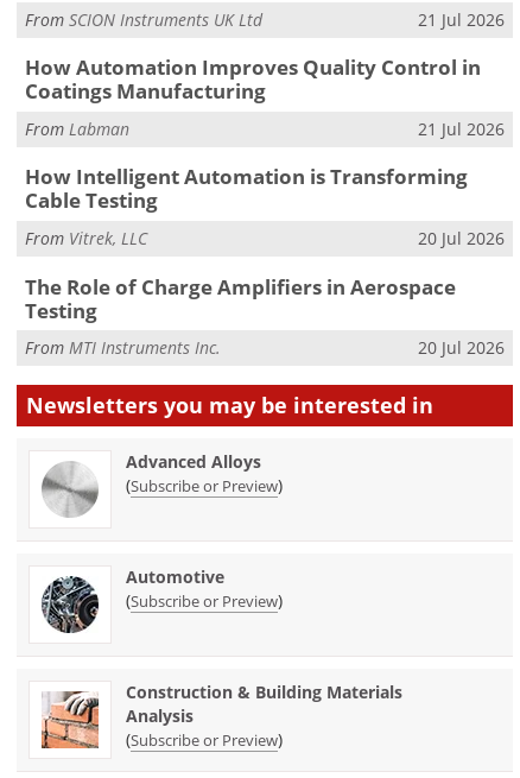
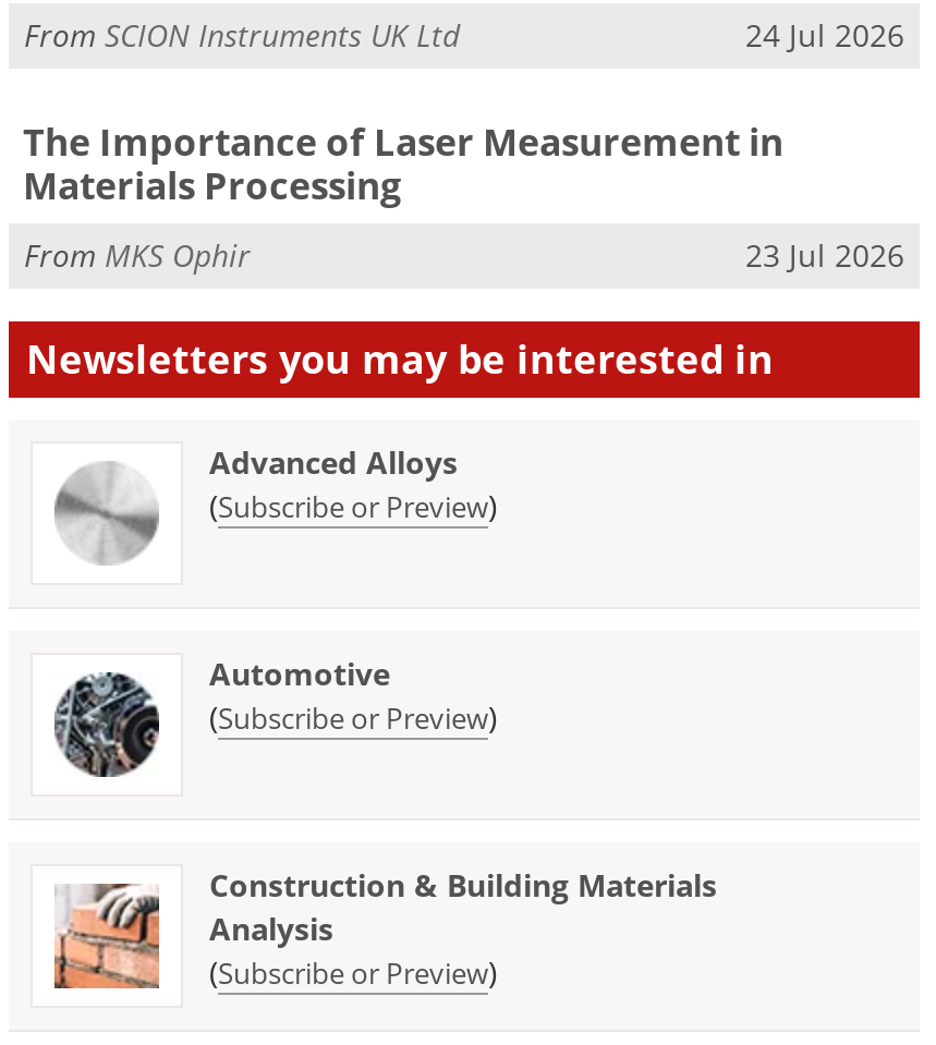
- 21 Jul 2026
- How Automation Improves Quality Control in
- Coatings Manufacturing
- From Labman
- 21 Jul 2026
- How Intelligent Automation is Transforming
- Cable Testing
- From Vitrek, LLC
- 20 Jul 2026
- The Role of Charge Amplifiers in Aerospace
- Testing
- From MTI Instruments Inc.
- 20 Jul 2026
+ 24 Jul 2026
+ The Importance of Laser Measurement in
+ Materials Processing
+ From MKS Ophir
+ 23 Jul 2026
